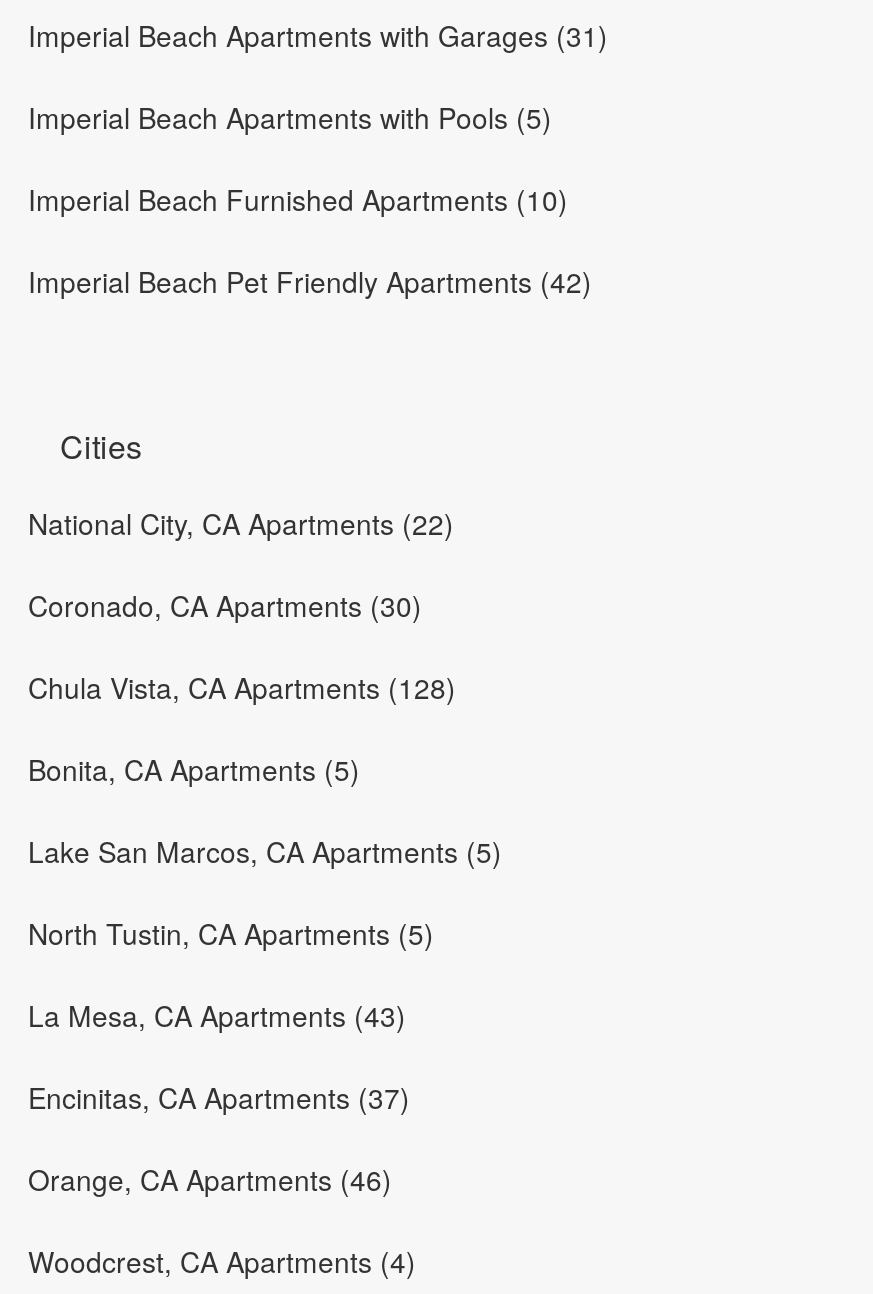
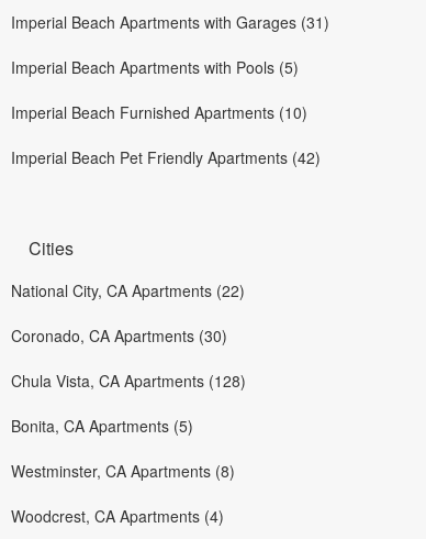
- Lake San Marcos, CA Apartments (5)
- North Tustin, CA Apartments (5)
- La Mesa, CA Apartments (43)
- Encinitas, CA Apartments (37)
- Orange, CA Apartments (46)
+ Westminster, CA Apartments (8)
